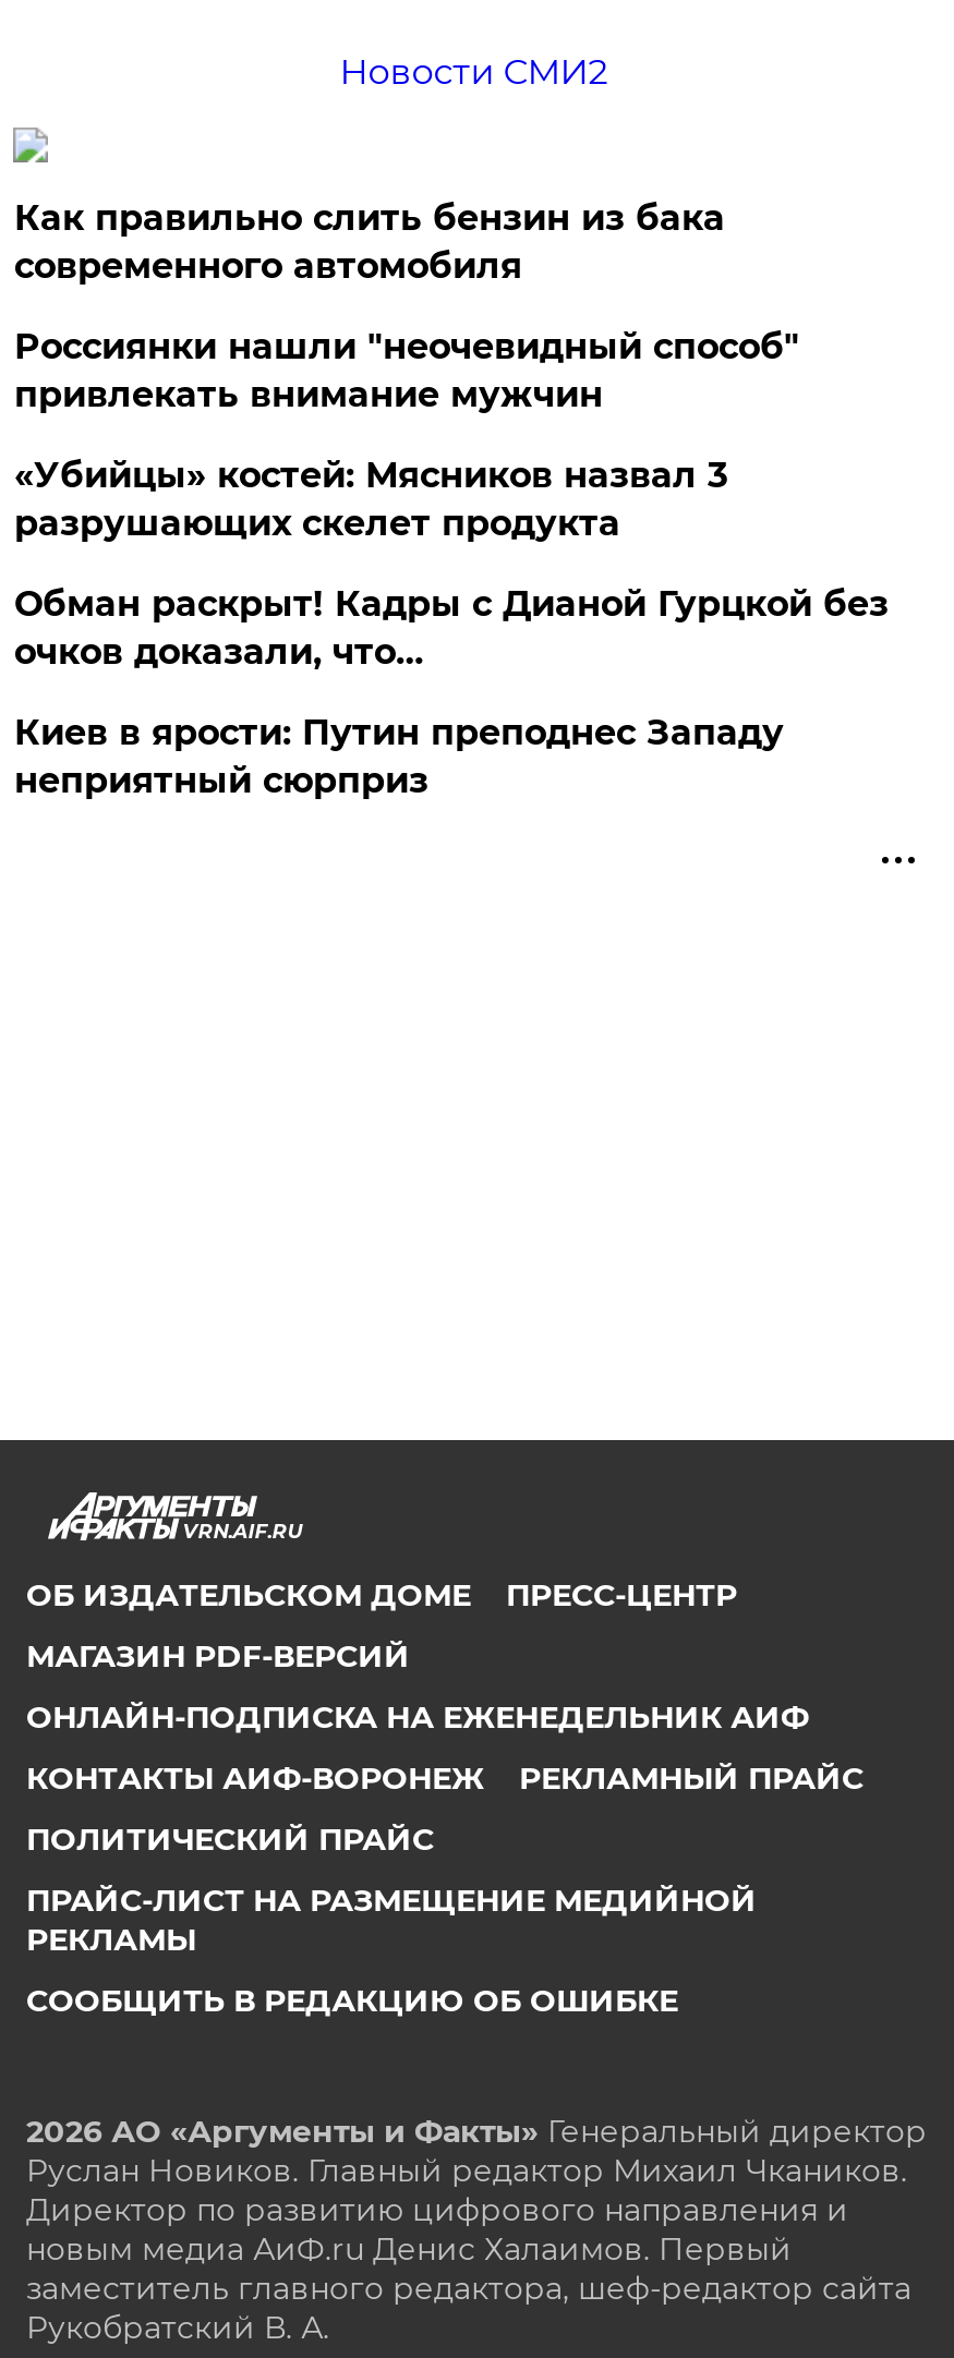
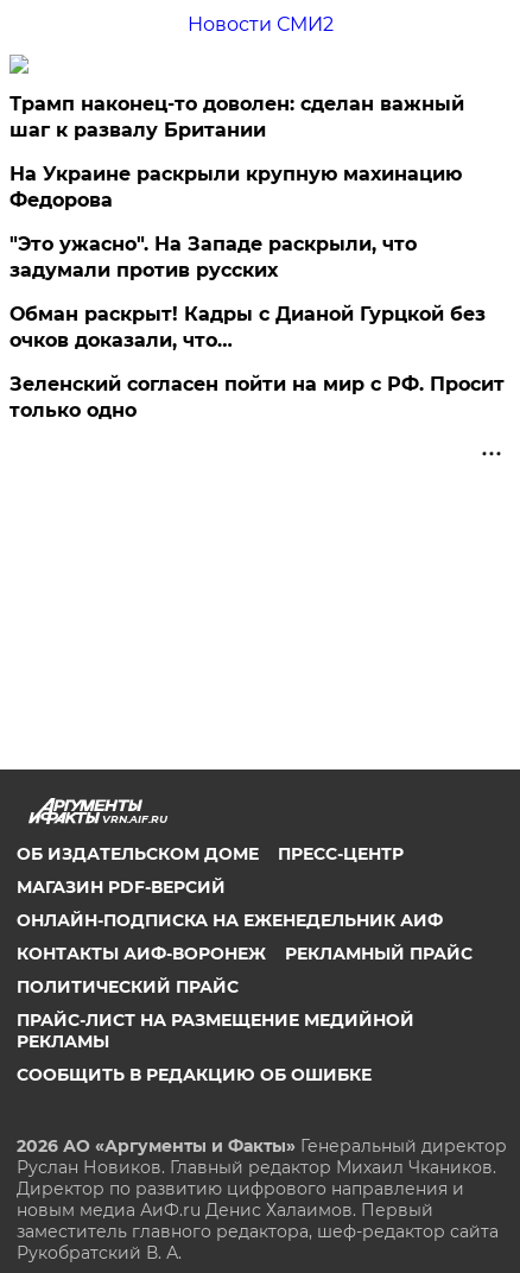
- Как правильно слить бензин из бака
- современного автомобиля
+ Трамп наконец-то доволен: сделан важный
+ шаг к развалу Британии

- Россиянки нашли "неочевидный способ"
- привлекать внимание мужчин
+ На Украине раскрыли крупную махинацию
+ Федорова

- «Убийцы» костей: Мясников назвал 3
- разрушающих скелет продукта
+ "Это ужасно". На Западе раскрыли, что
+ задумали против русских

- Киев в ярости: Путин преподнес Западу
- неприятный сюрприз
+ Зеленский согласен пойти на мир с РФ. Просит
+ только одно
